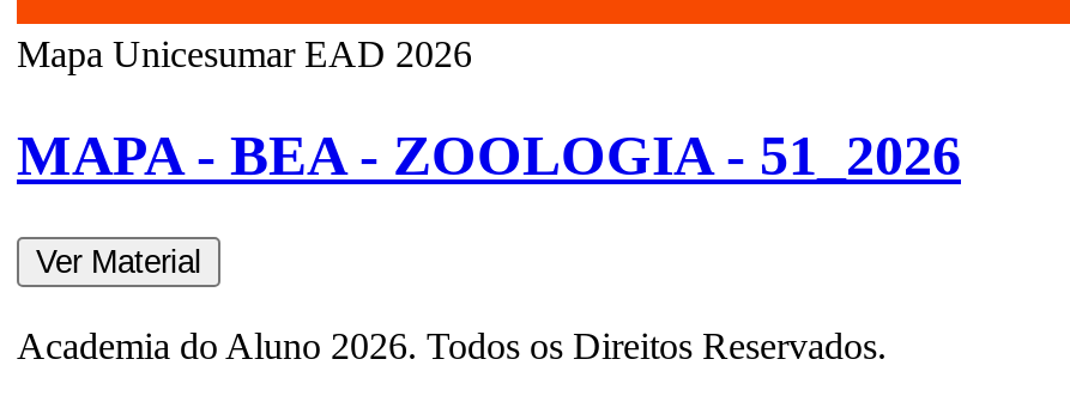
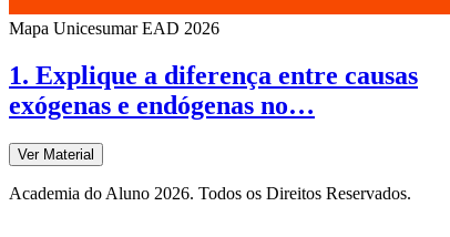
- MAPA - BEA - ZOOLOGIA - 51_2026
+ 1. Explique a diferença entre causas
+ exógenas e endógenas no…
